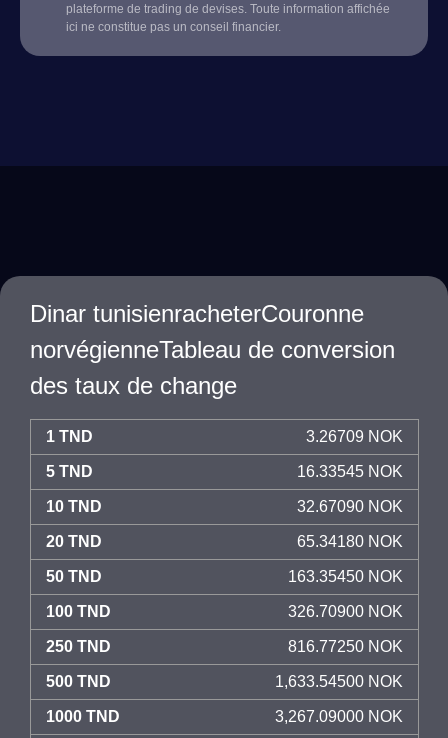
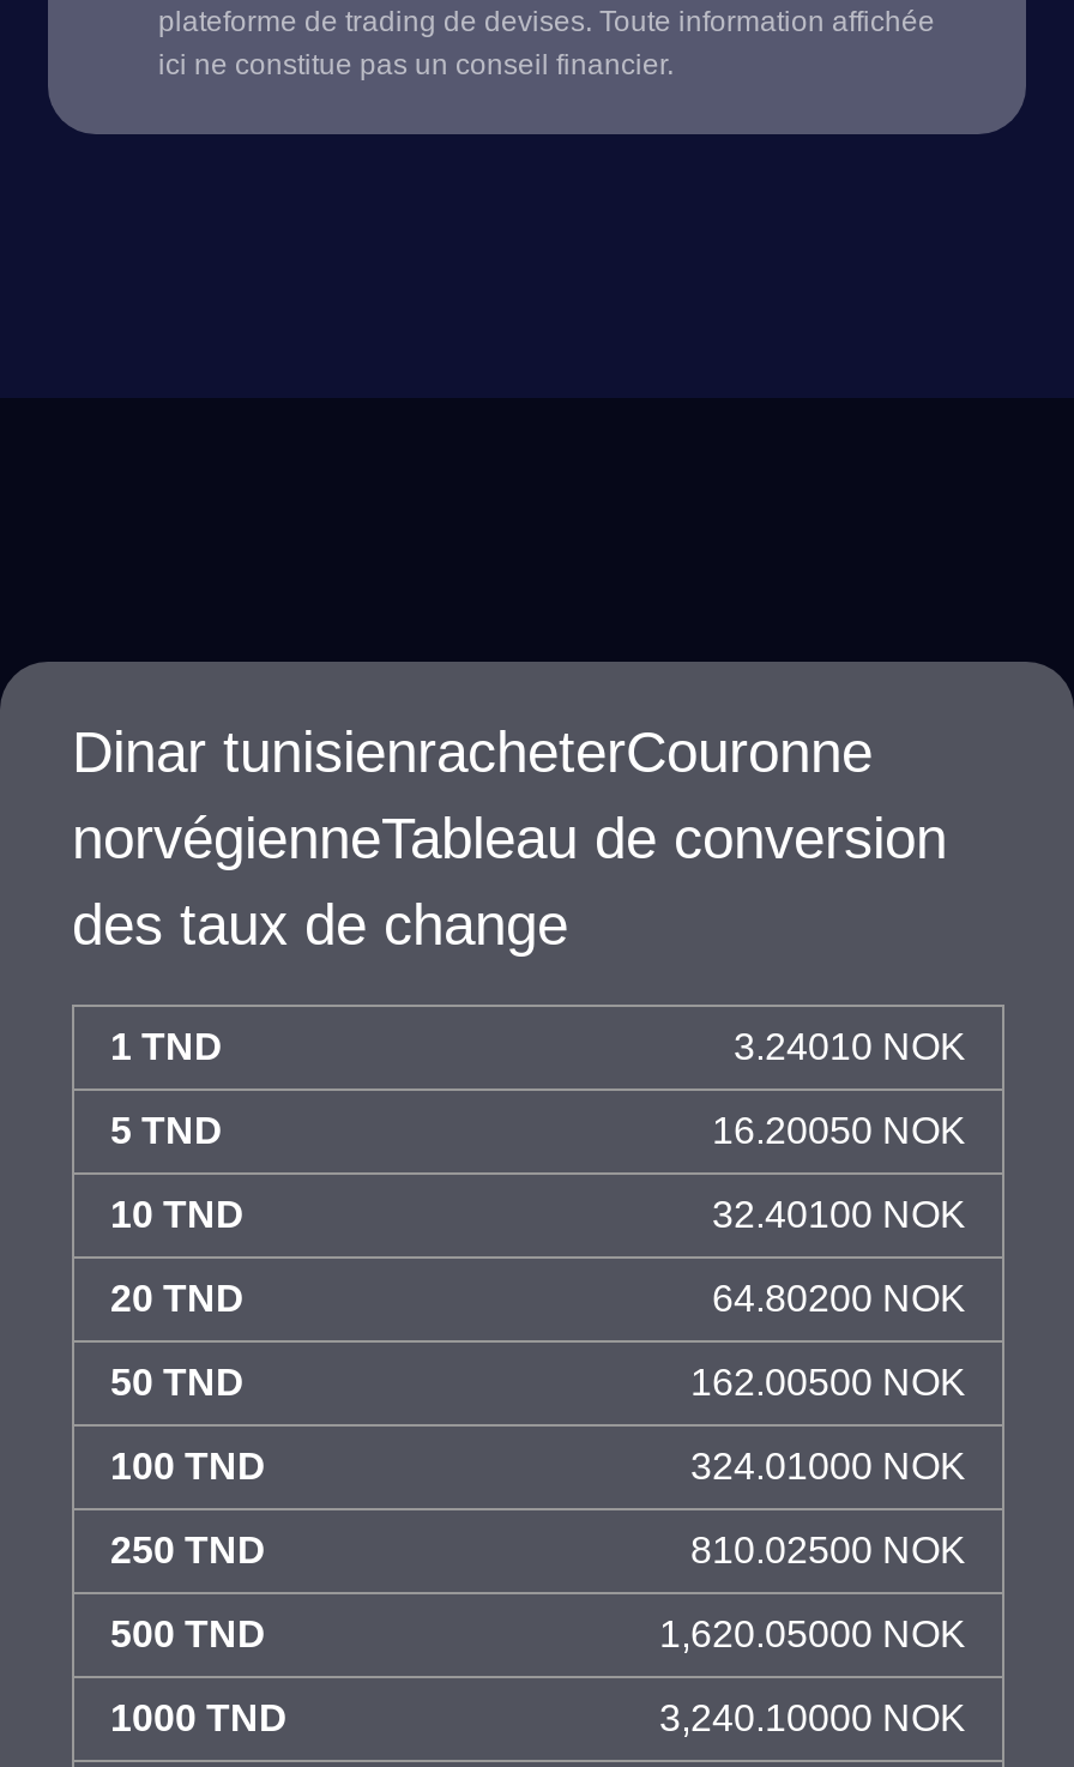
- 3.26709 NOK
+ 3.24010 NOK

- 16.33545 NOK
+ 16.20050 NOK

- 32.67090 NOK
+ 32.40100 NOK

- 65.34180 NOK
+ 64.80200 NOK

- 163.35450 NOK
+ 162.00500 NOK

- 326.70900 NOK
+ 324.01000 NOK

- 816.77250 NOK
+ 810.02500 NOK

- 1,633.54500 NOK
+ 1,620.05000 NOK

- 3,267.09000 NOK
+ 3,240.10000 NOK
